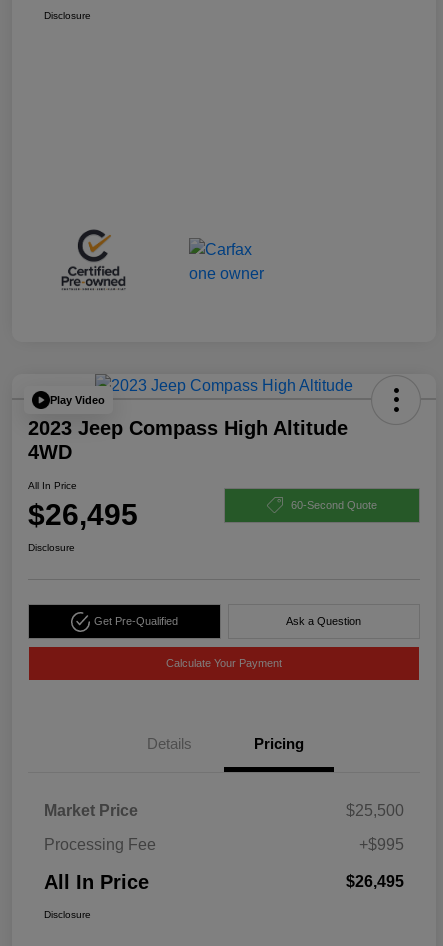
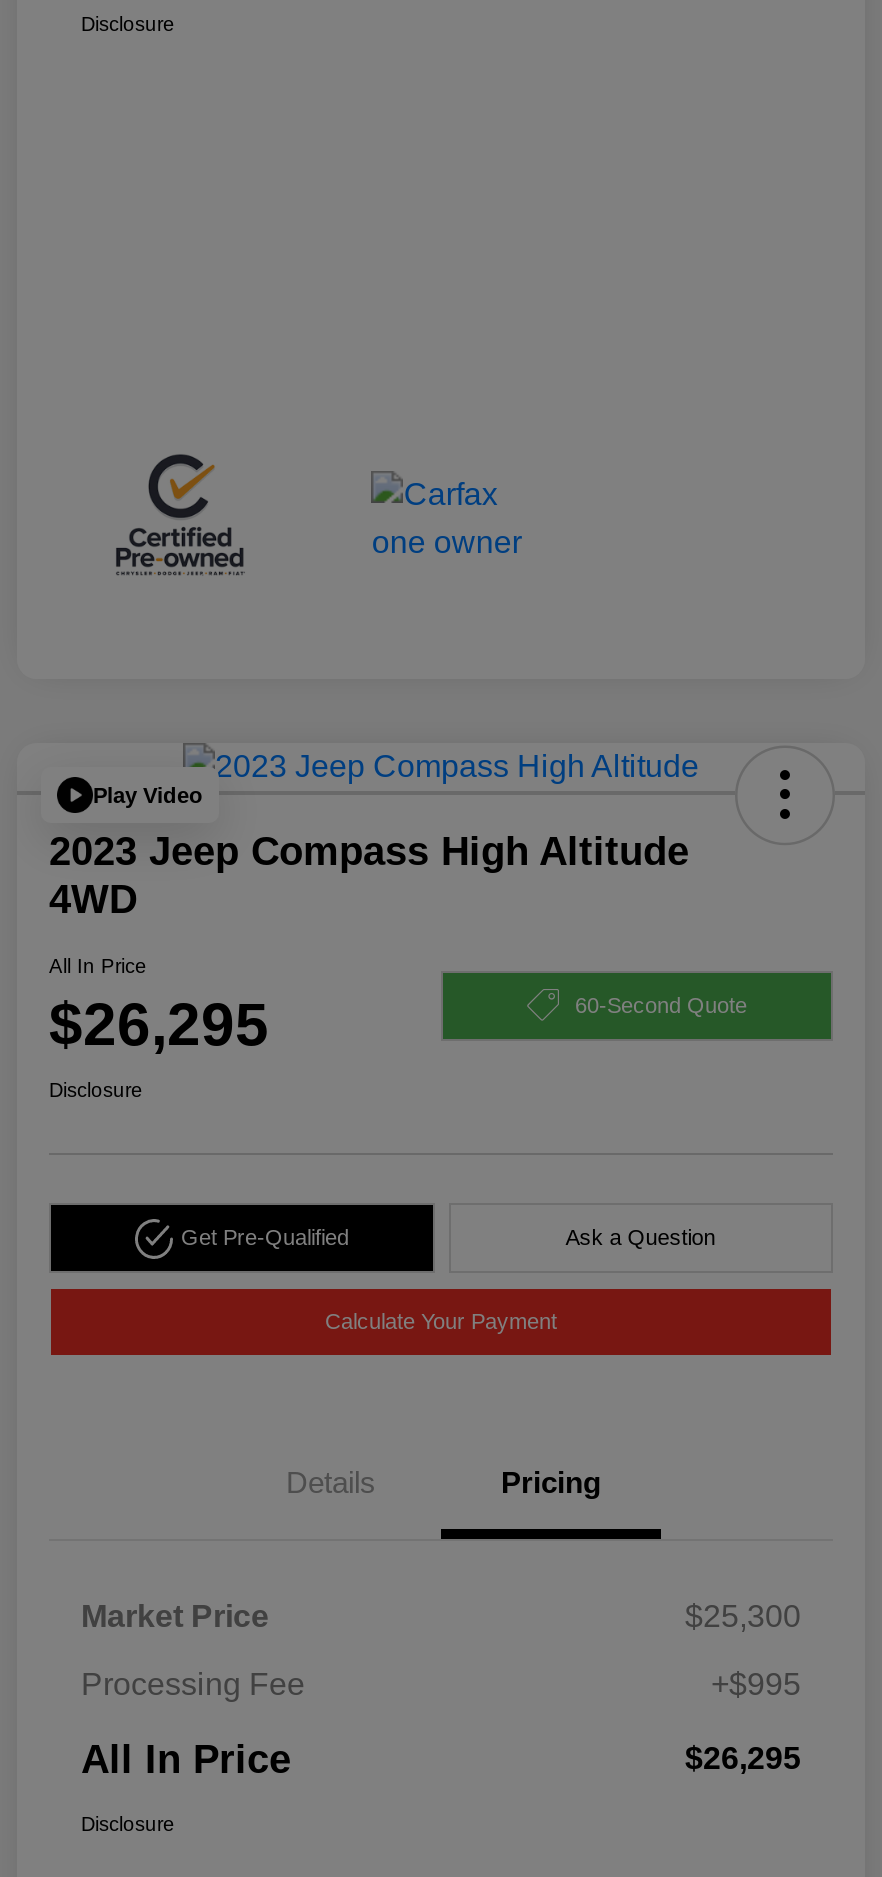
- $26,495
+ $26,295

- $25,500
+ $25,300

- $26,495
+ $26,295
